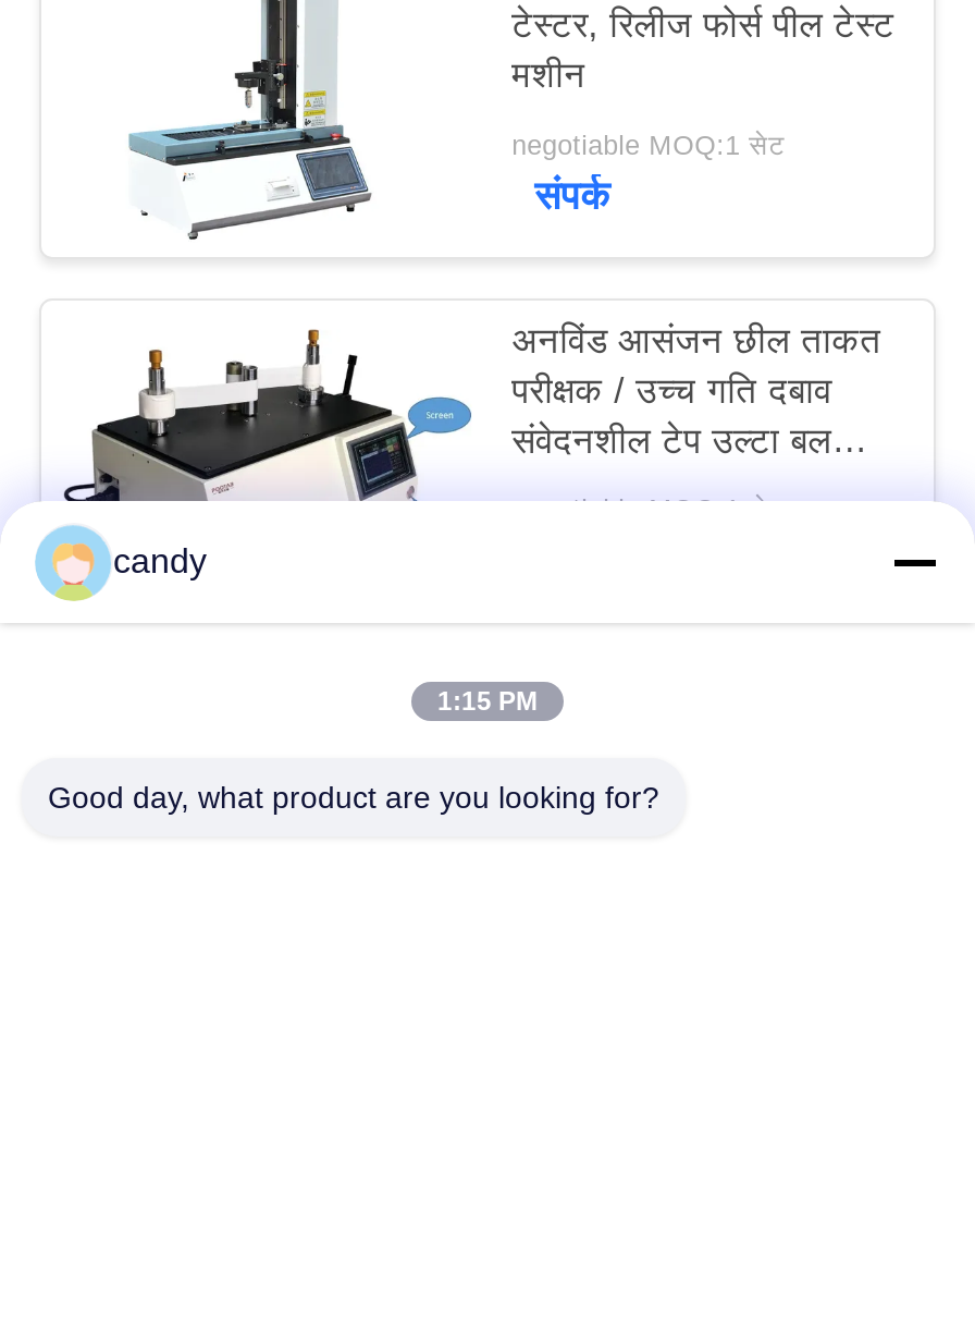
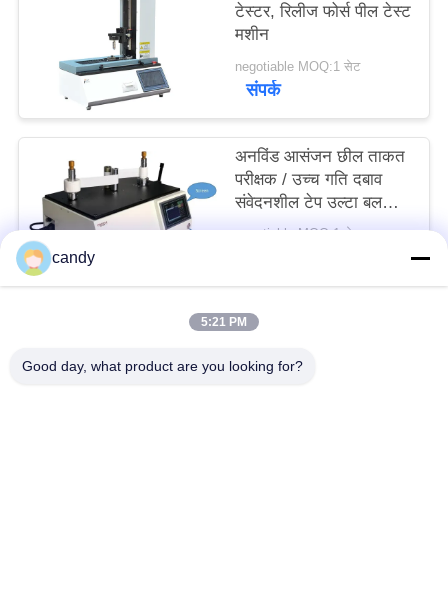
- 1:15 PM
+ 5:21 PM
